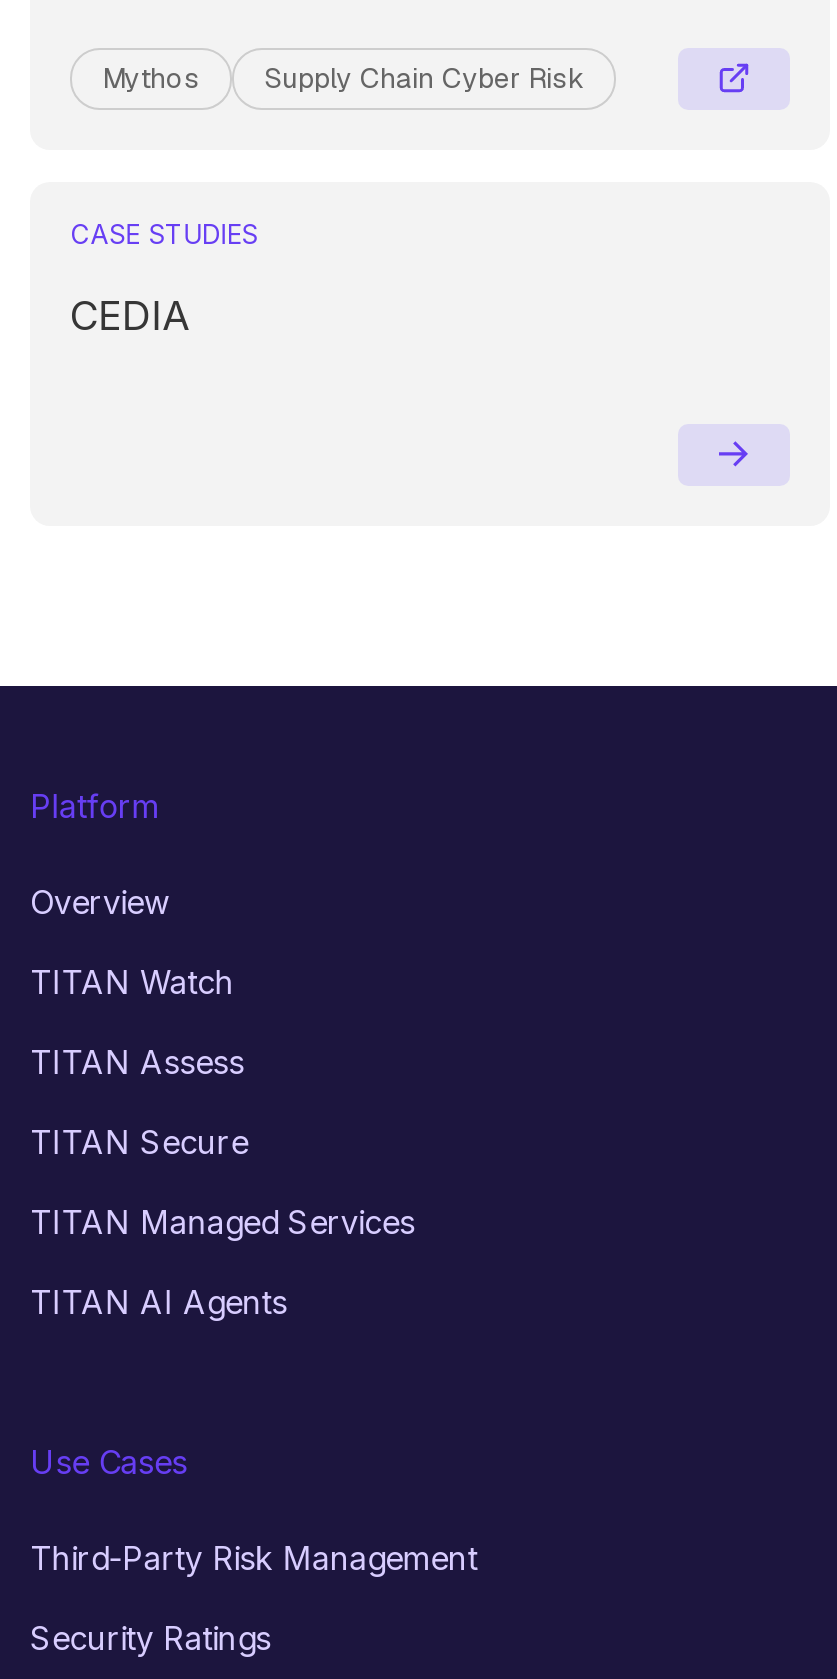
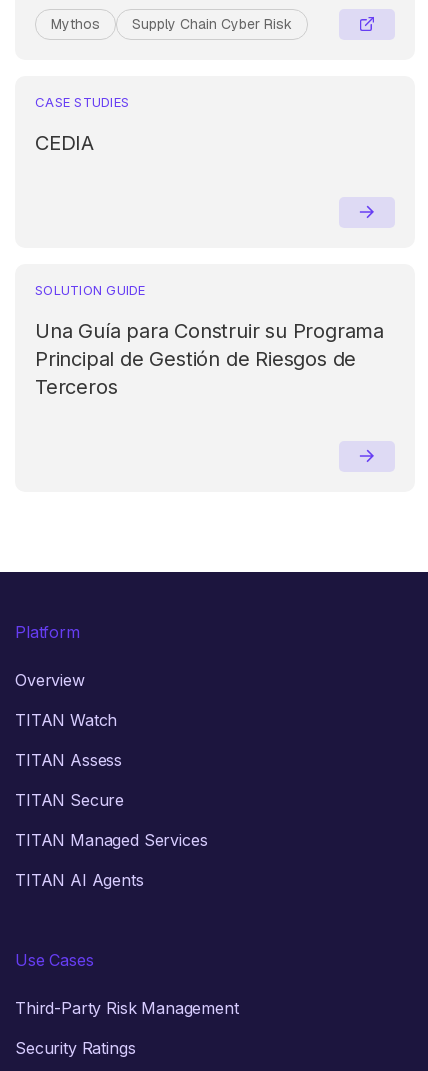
+ SOLUTION GUIDE
+ Una Guía para Construir su Programa
+ Principal de Gestión de Riesgos de
+ Terceros
